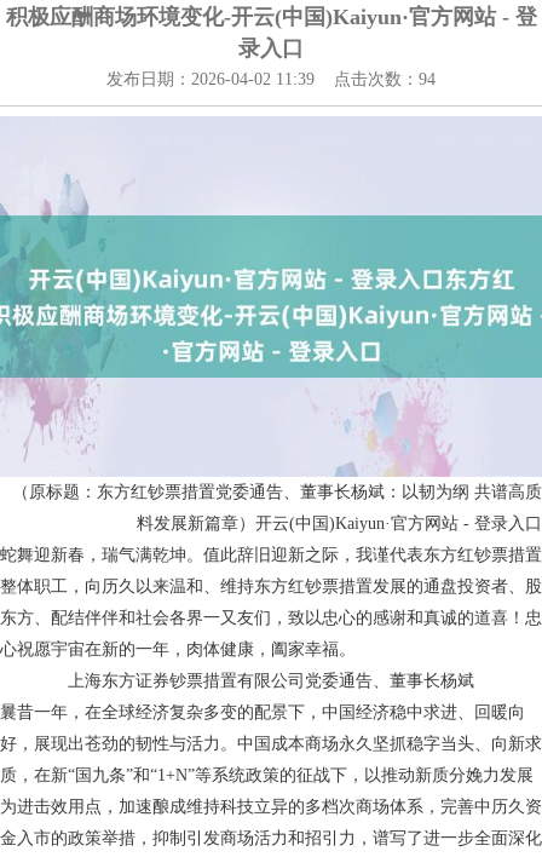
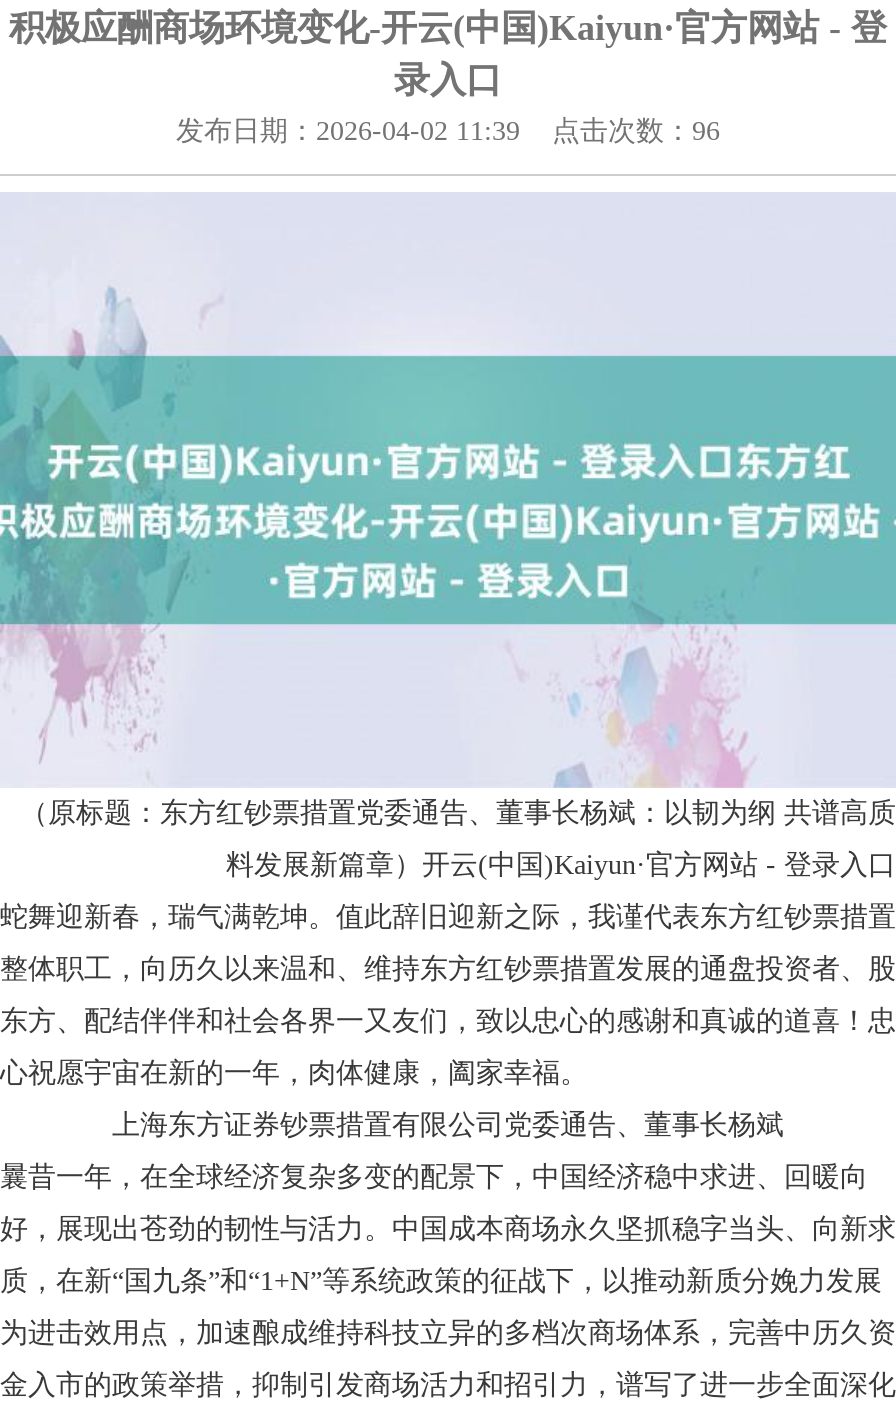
- 发布日期：2026-04-02 11:39 点击次数：94
+ 发布日期：2026-04-02 11:39 点击次数：96
